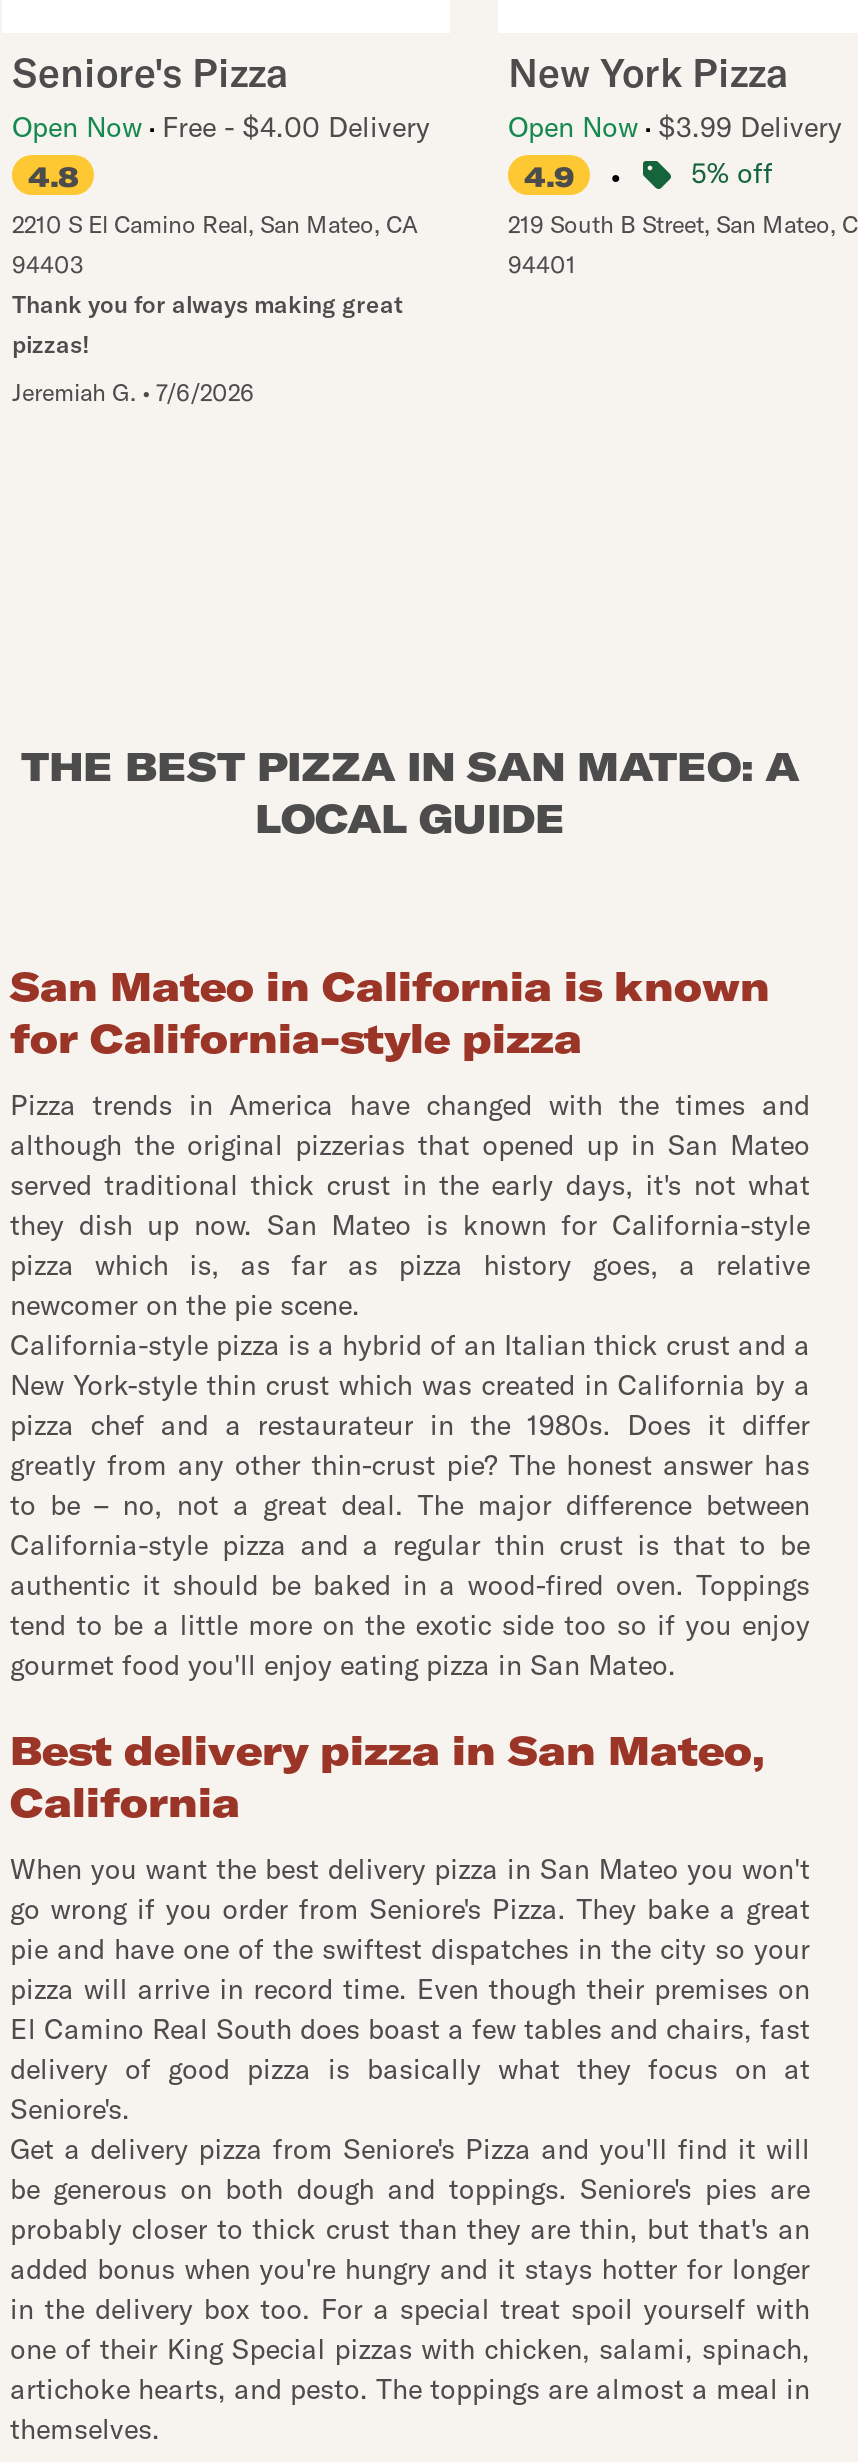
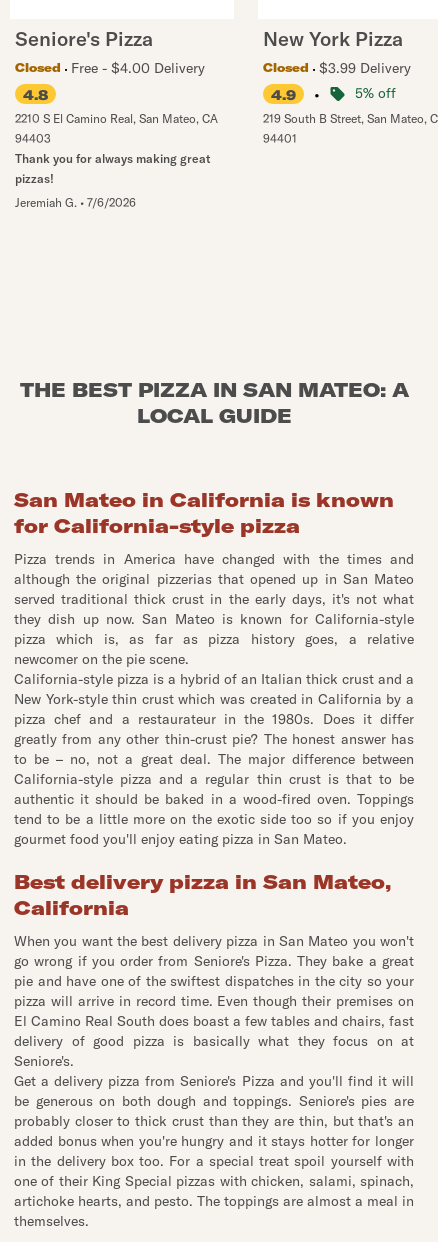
- Open Now Free - $4.00 Delivery
+ Closed
+ Free - $4.00 Delivery

- Open Now $3.99 Delivery
+ Closed
+ $3.99 Delivery
